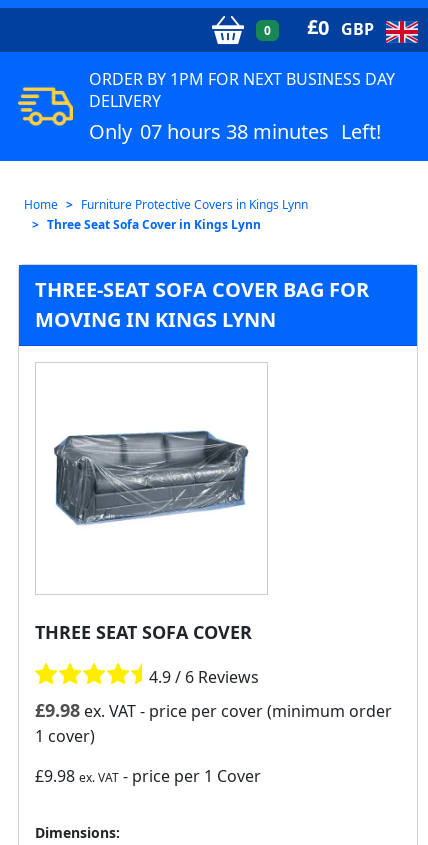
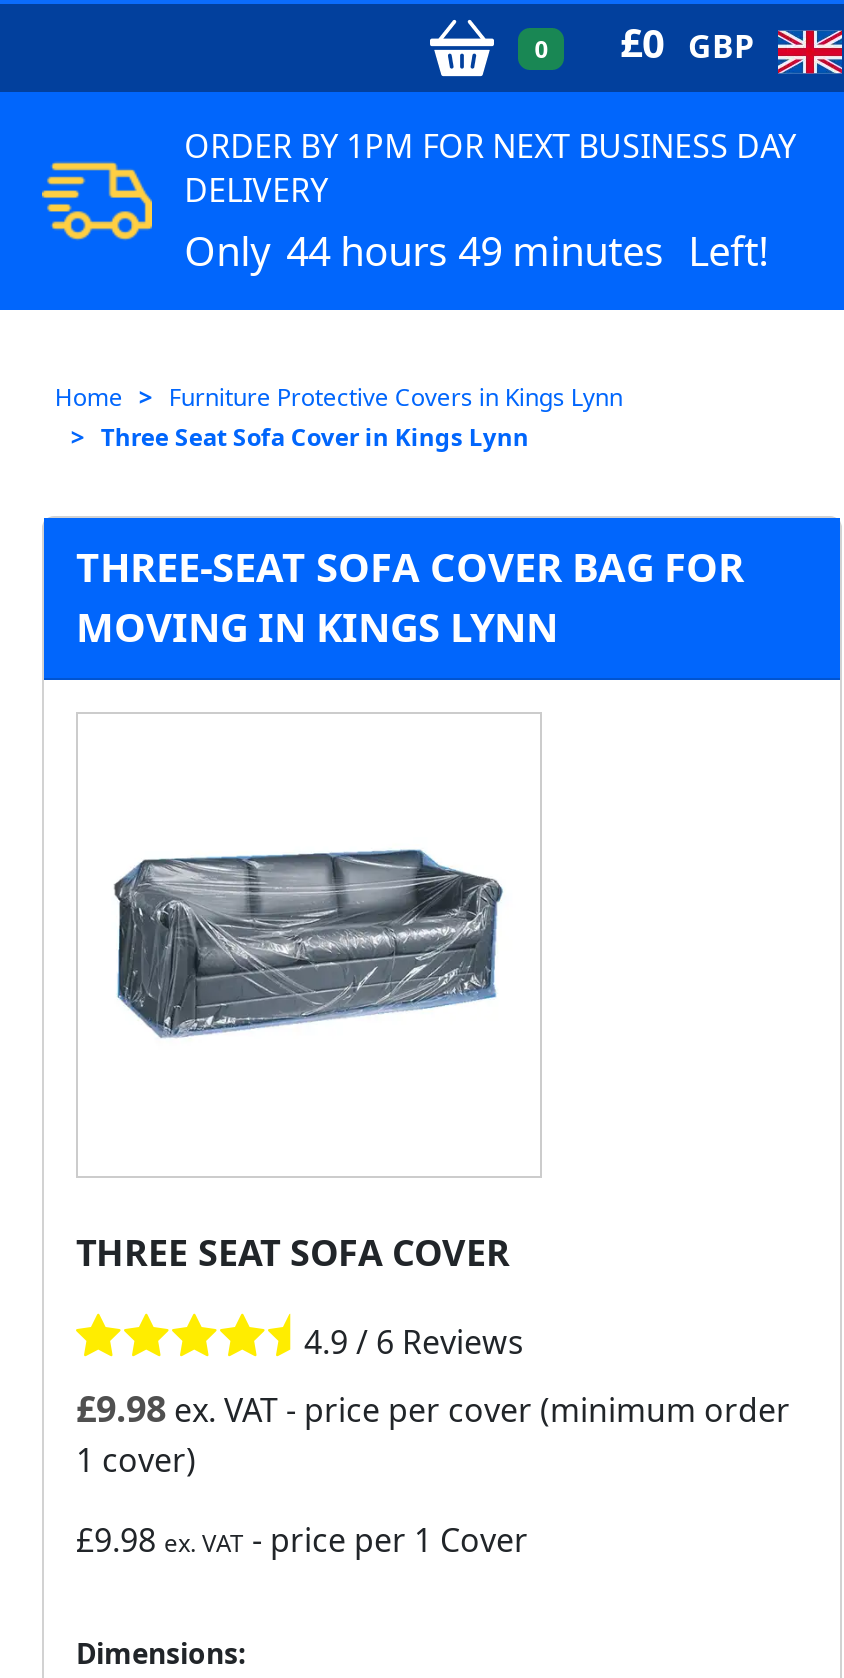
- Only 07 hours 38 minutes Left!
+ Only 44 hours 49 minutes Left!
